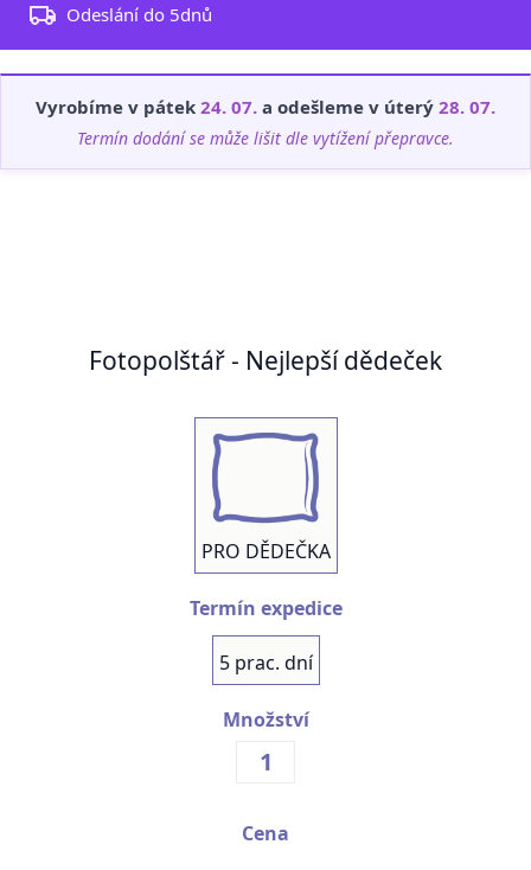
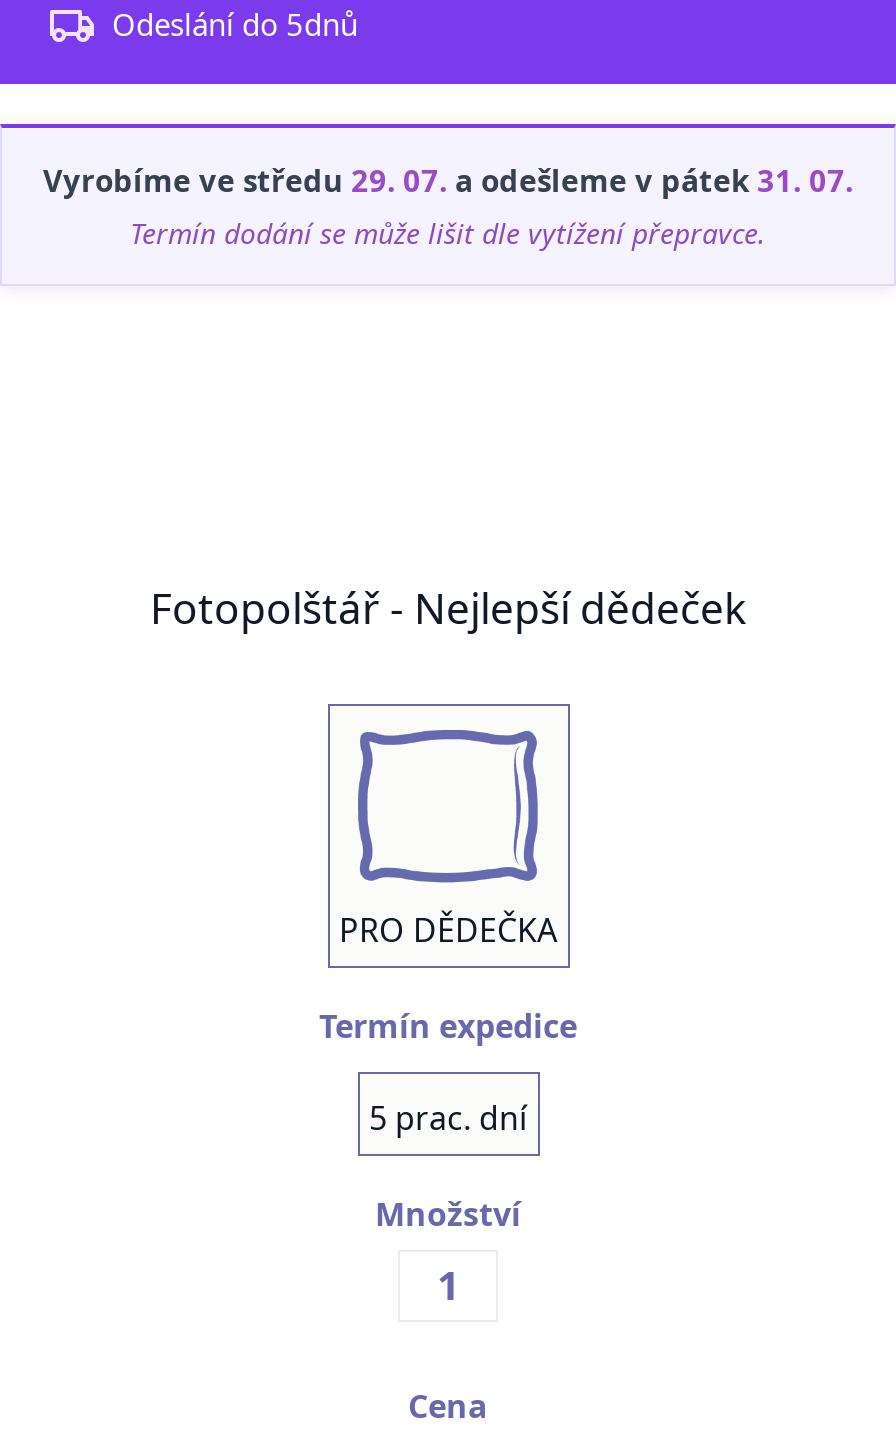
- Vyrobíme v pátek 24. 07. a odešleme v úterý 28. 07.
+ Vyrobíme ve středu 29. 07. a odešleme v pátek 31. 07.
